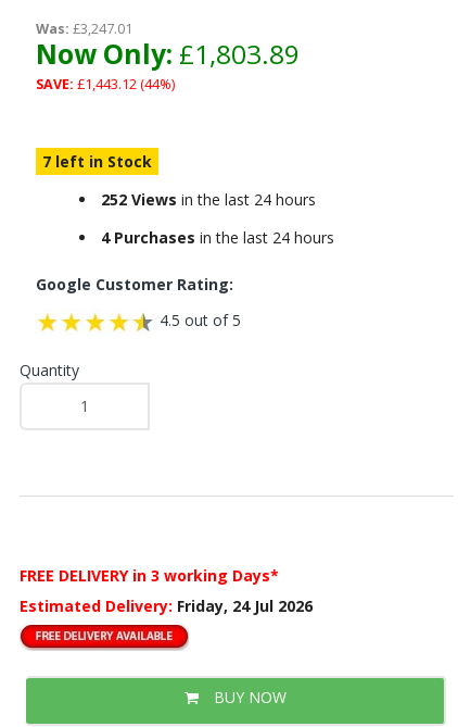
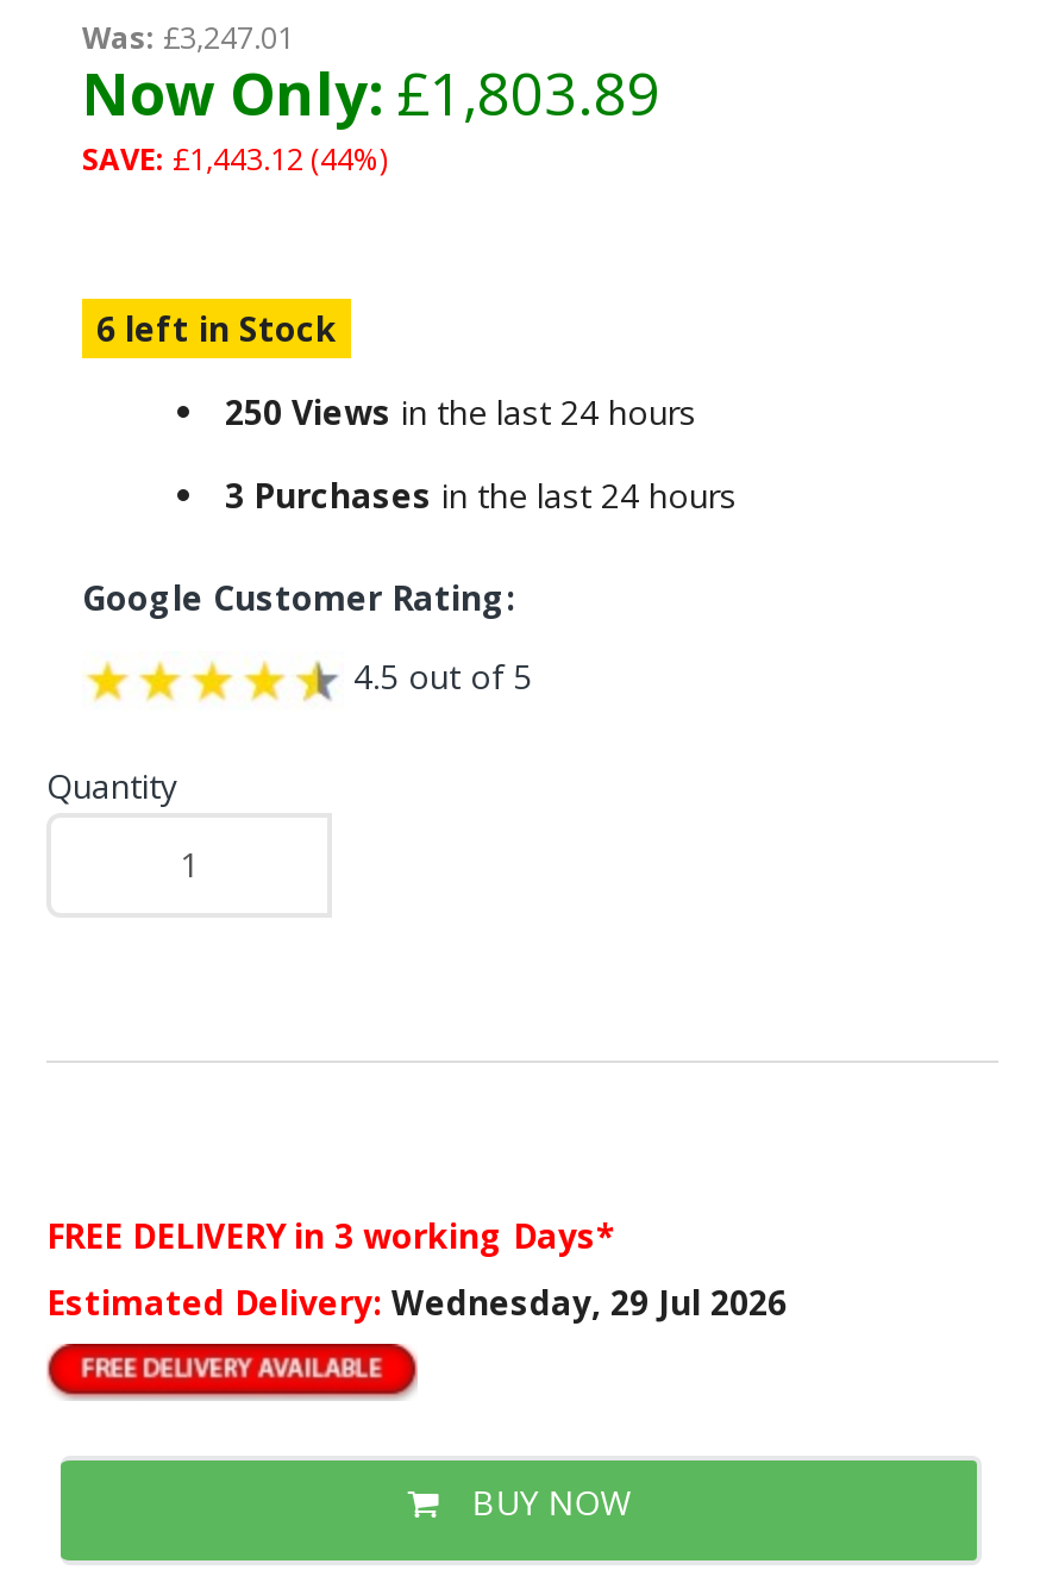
- 7 left in Stock
+ 6 left in Stock

- 252 Views in the last 24 hours
+ 250 Views in the last 24 hours

- 4 Purchases in the last 24 hours
+ 3 Purchases in the last 24 hours

- Estimated Delivery: Friday, 24 Jul 2026
+ Estimated Delivery: Wednesday, 29 Jul 2026
